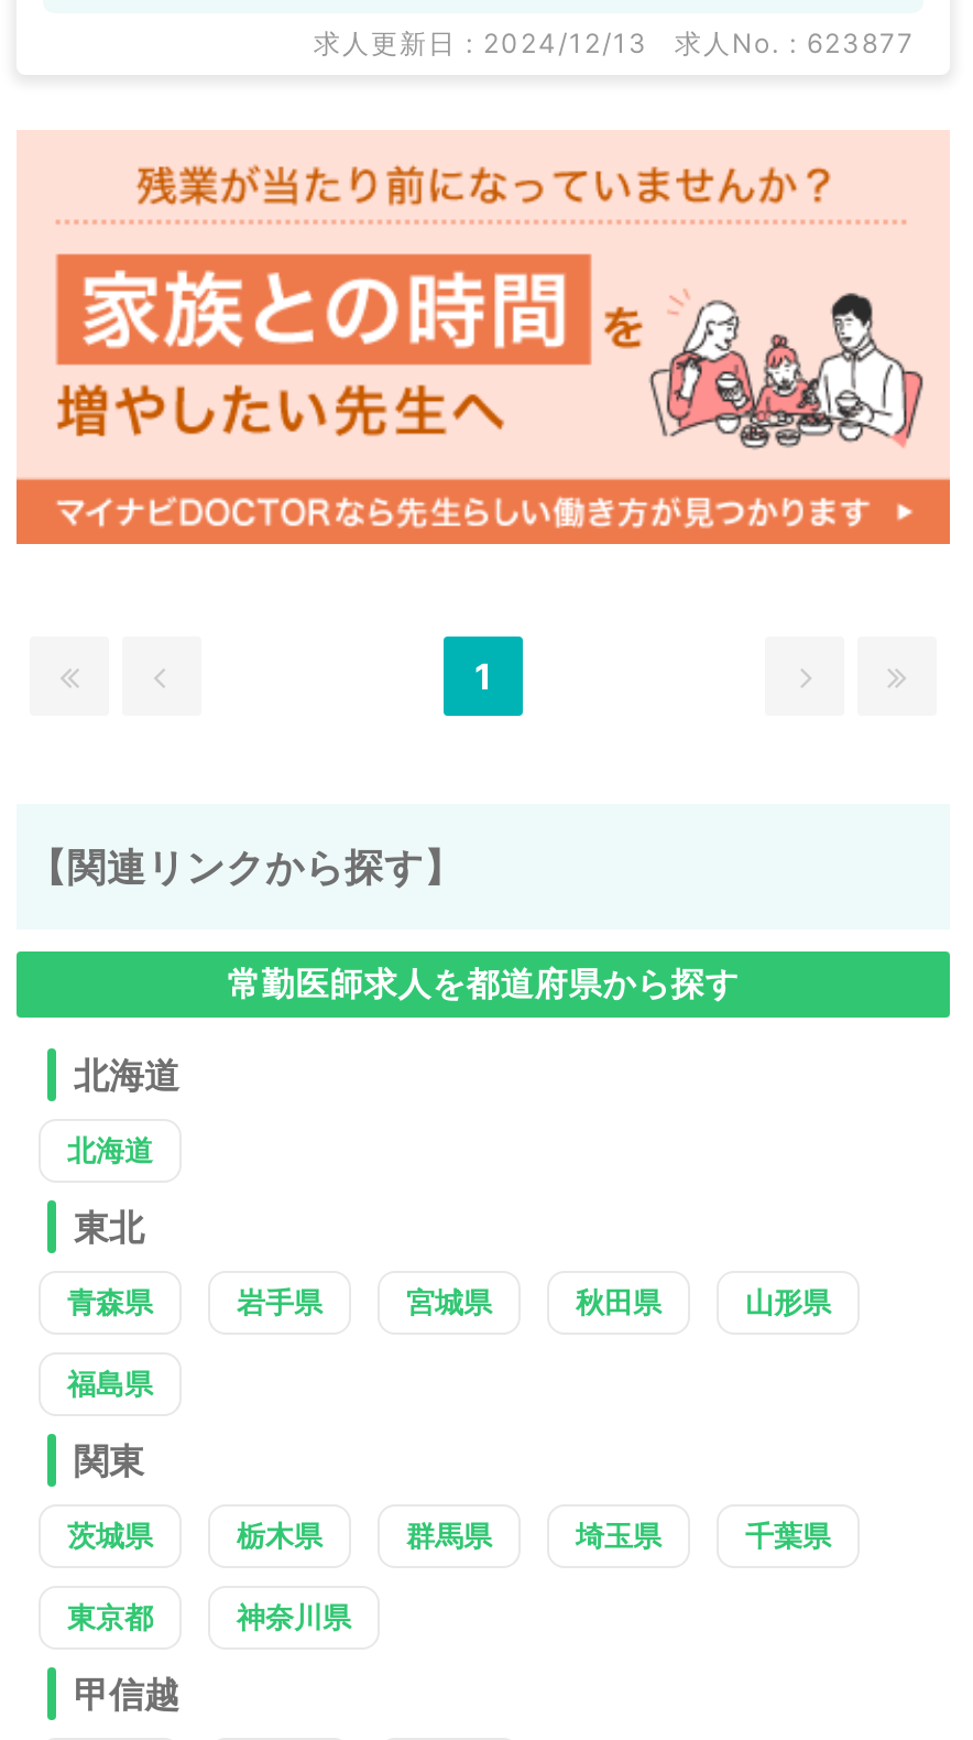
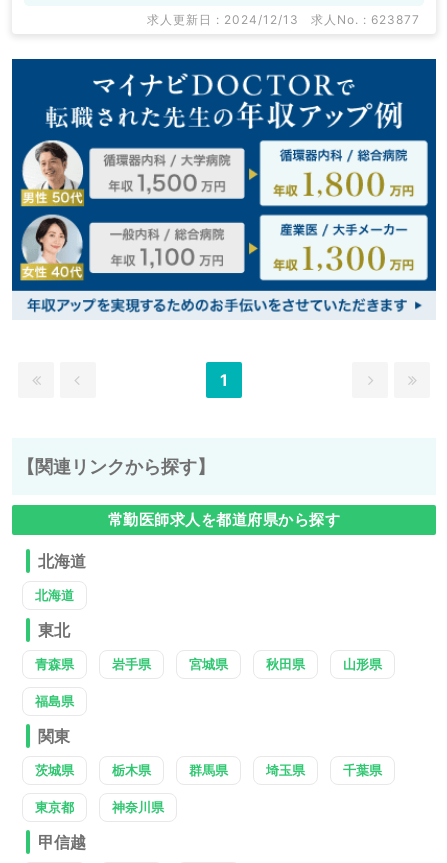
- [image]
+ [image]
